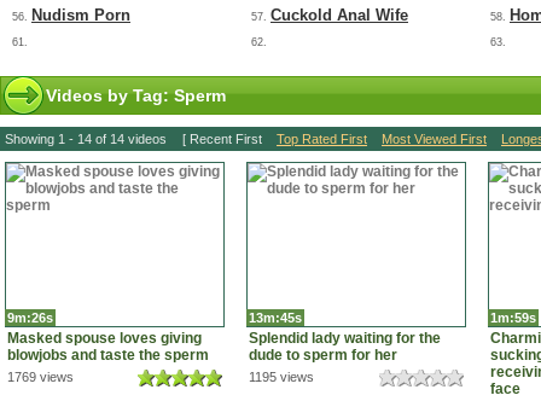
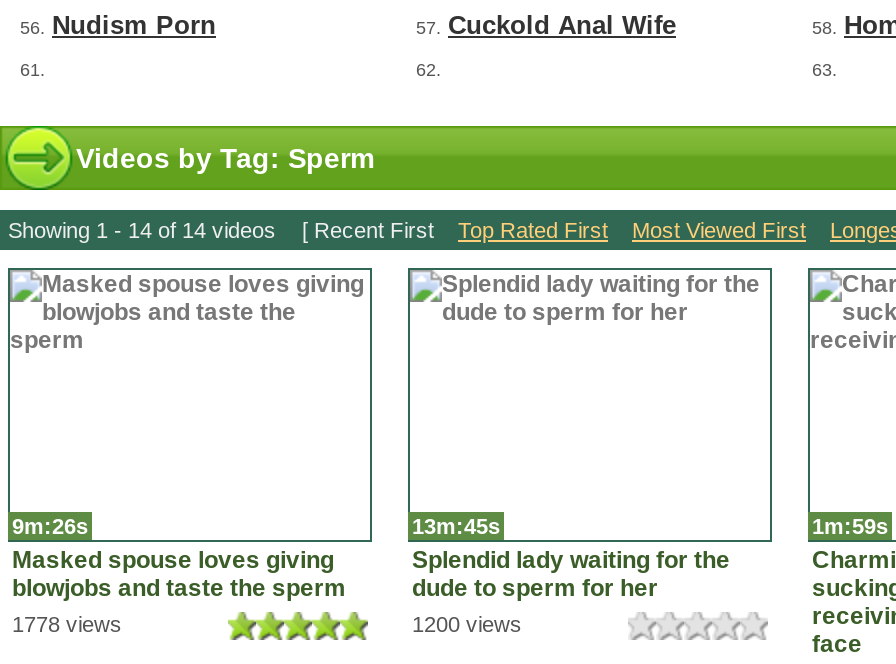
- 1769 views
+ 1778 views

- 1195 views
+ 1200 views
